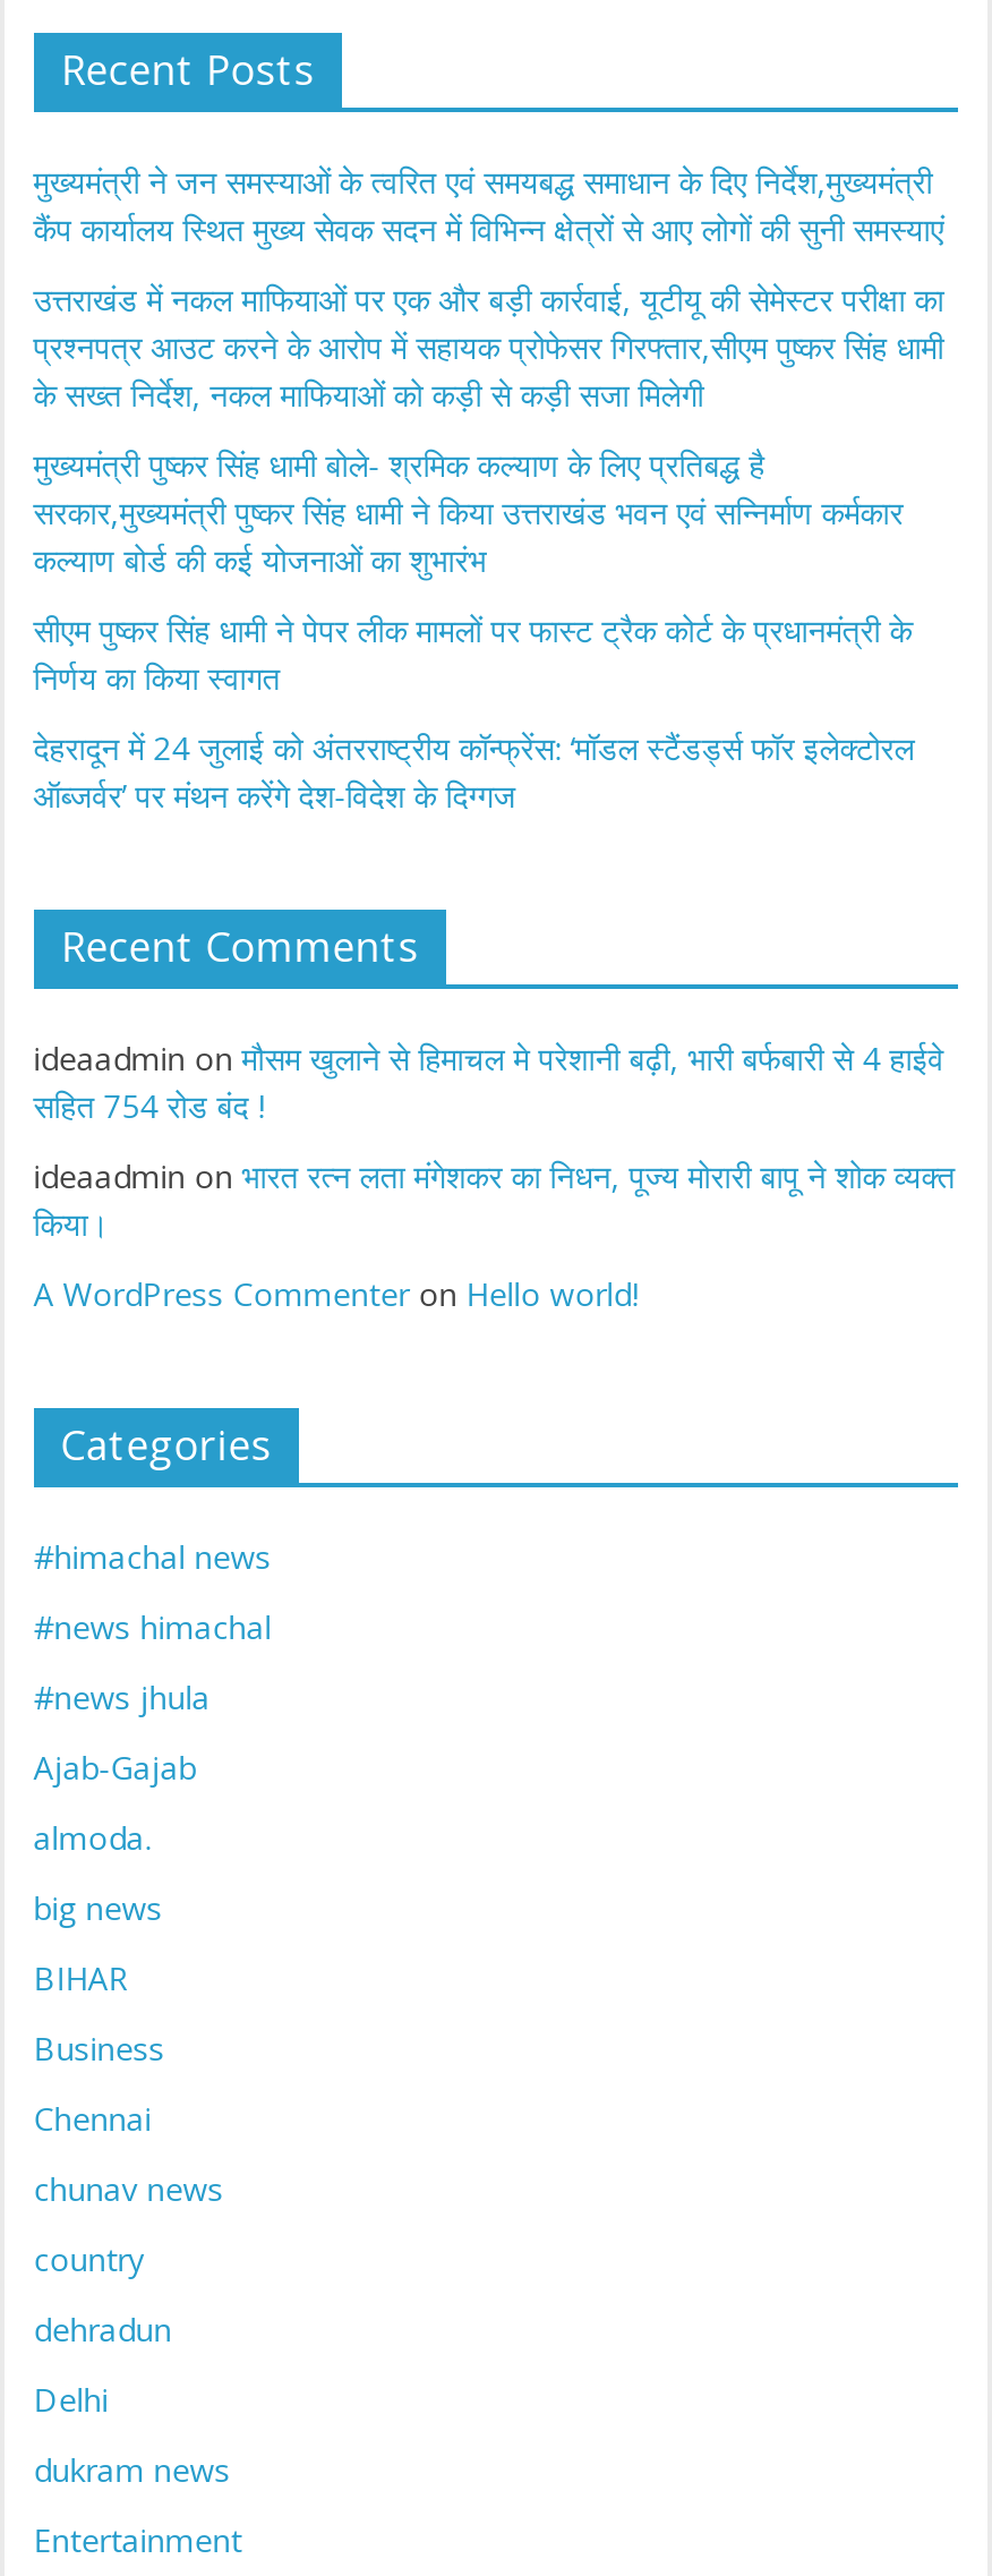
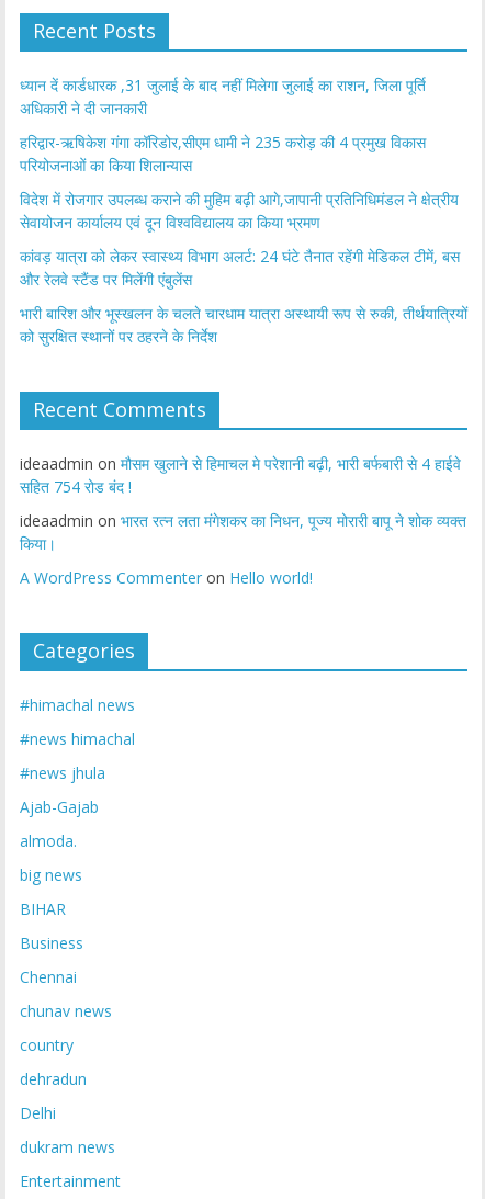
- मुख्यमंत्री ने जन समस्याओं के त्वरित एवं समयबद्ध समाधान के दिए निर्देश,मुख्यमंत्री
- कैंप कार्यालय स्थित मुख्य सेवक सदन में विभिन्न क्षेत्रों से आए लोगों की सुनी समस्याएं
+ ध्यान दें कार्डधारक ,31 जुलाई के बाद नहीं मिलेगा जुलाई का राशन, जिला पूर्ति
+ अधिकारी ने दी जानकारी

- उत्तराखंड में नकल माफियाओं पर एक और बड़ी कार्रवाई, यूटीयू की सेमेस्टर परीक्षा का
- प्रश्नपत्र आउट करने के आरोप में सहायक प्रोफेसर गिरफ्तार,सीएम पुष्कर सिंह धामी
- के सख्त निर्देश, नकल माफियाओं को कड़ी से कड़ी सजा मिलेगी
+ हरिद्वार-ऋषिकेश गंगा कॉरिडोर,सीएम धामी ने 235 करोड़ की 4 प्रमुख विकास
+ परियोजनाओं का किया शिलान्यास

- मुख्यमंत्री पुष्कर सिंह धामी बोले- श्रमिक कल्याण के लिए प्रतिबद्ध है
- सरकार,मुख्यमंत्री पुष्कर सिंह धामी ने किया उत्तराखंड भवन एवं सन्निर्माण कर्मकार
- कल्याण बोर्ड की कई योजनाओं का शुभारंभ
+ विदेश में रोजगार उपलब्ध कराने की मुहिम बढ़ी आगे,जापानी प्रतिनिधिमंडल ने क्षेत्रीय
+ सेवायोजन कार्यालय एवं दून विश्वविद्यालय का किया भ्रमण

- सीएम पुष्कर सिंह धामी ने पेपर लीक मामलों पर फास्ट ट्रैक कोर्ट के प्रधानमंत्री के
- निर्णय का किया स्वागत
+ कांवड़ यात्रा को लेकर स्वास्थ्य विभाग अलर्ट: 24 घंटे तैनात रहेंगी मेडिकल टीमें, बस
+ और रेलवे स्टैंड पर मिलेंगी एंबुलेंस

- देहरादून में 24 जुलाई को अंतरराष्ट्रीय कॉन्फ्रेंस: ‘मॉडल स्टैंडर्ड्स फॉर इलेक्टोरल
- ऑब्जर्वर’ पर मंथन करेंगे देश-विदेश के दिग्गज
+ भारी बारिश और भूस्खलन के चलते चारधाम यात्रा अस्थायी रूप से रुकी, तीर्थयात्रियों
+ को सुरक्षित स्थानों पर ठहरने के निर्देश
